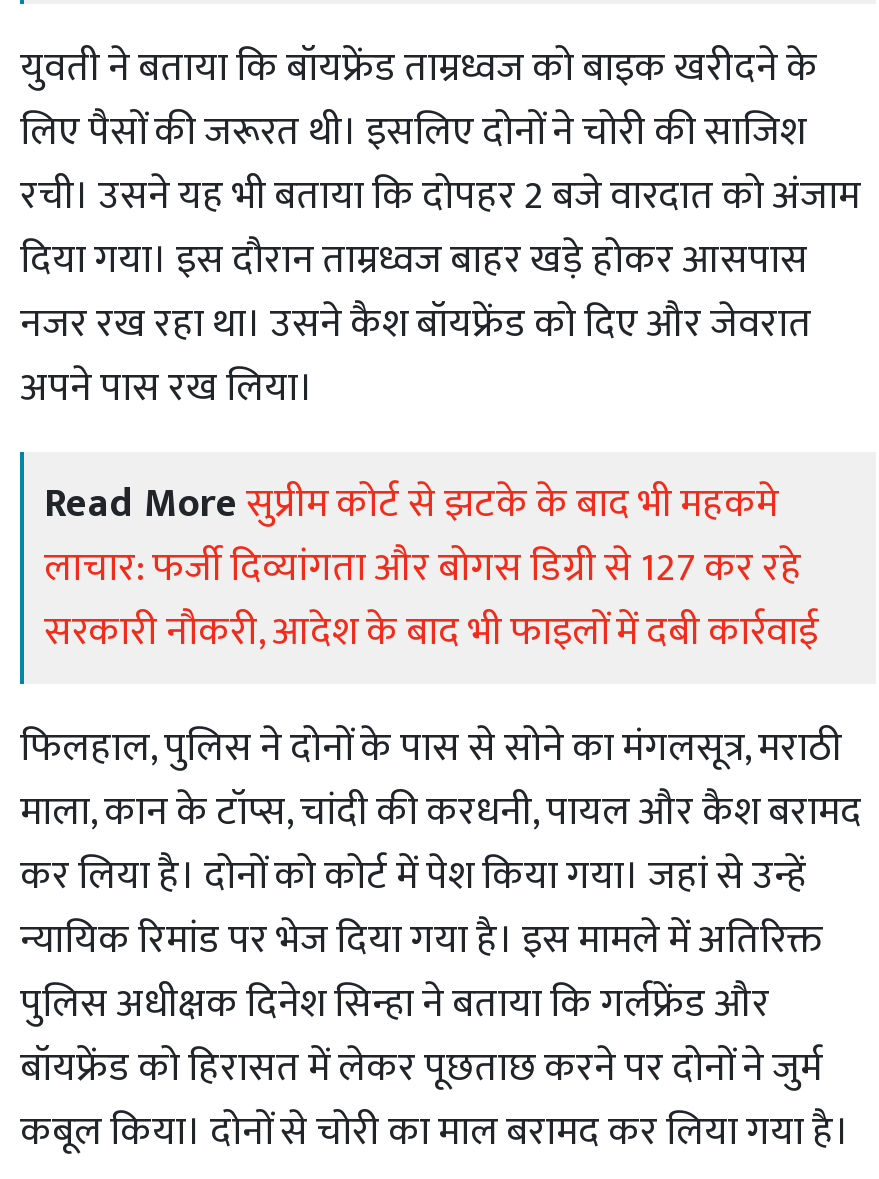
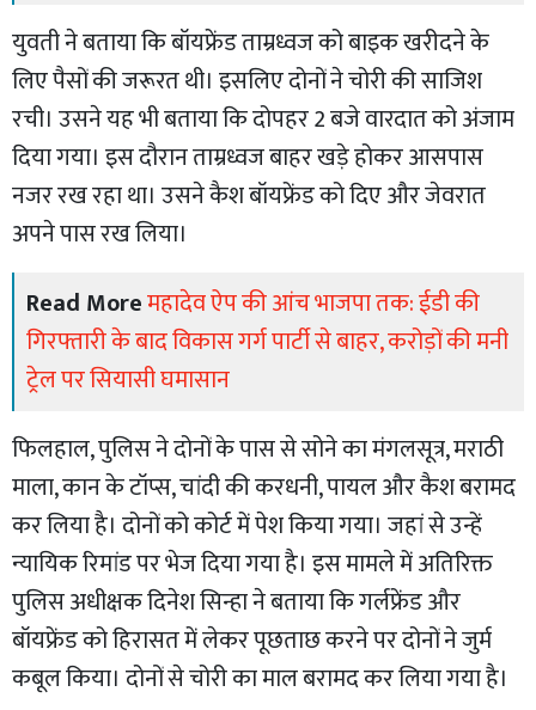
- Read More सुप्रीम कोर्ट से झटके के बाद भी महकमे
- लाचार: फर्जी दिव्यांगता और बोगस डिग्री से 127 कर रहे
- सरकारी नौकरी, आदेश के बाद भी फाइलों में दबी कार्रवाई
+ Read More महादेव ऐप की आंच भाजपा तक: ईडी की
+ गिरफ्तारी के बाद विकास गर्ग पार्टी से बाहर, करोड़ों की मनी
+ ट्रेल पर सियासी घमासान
